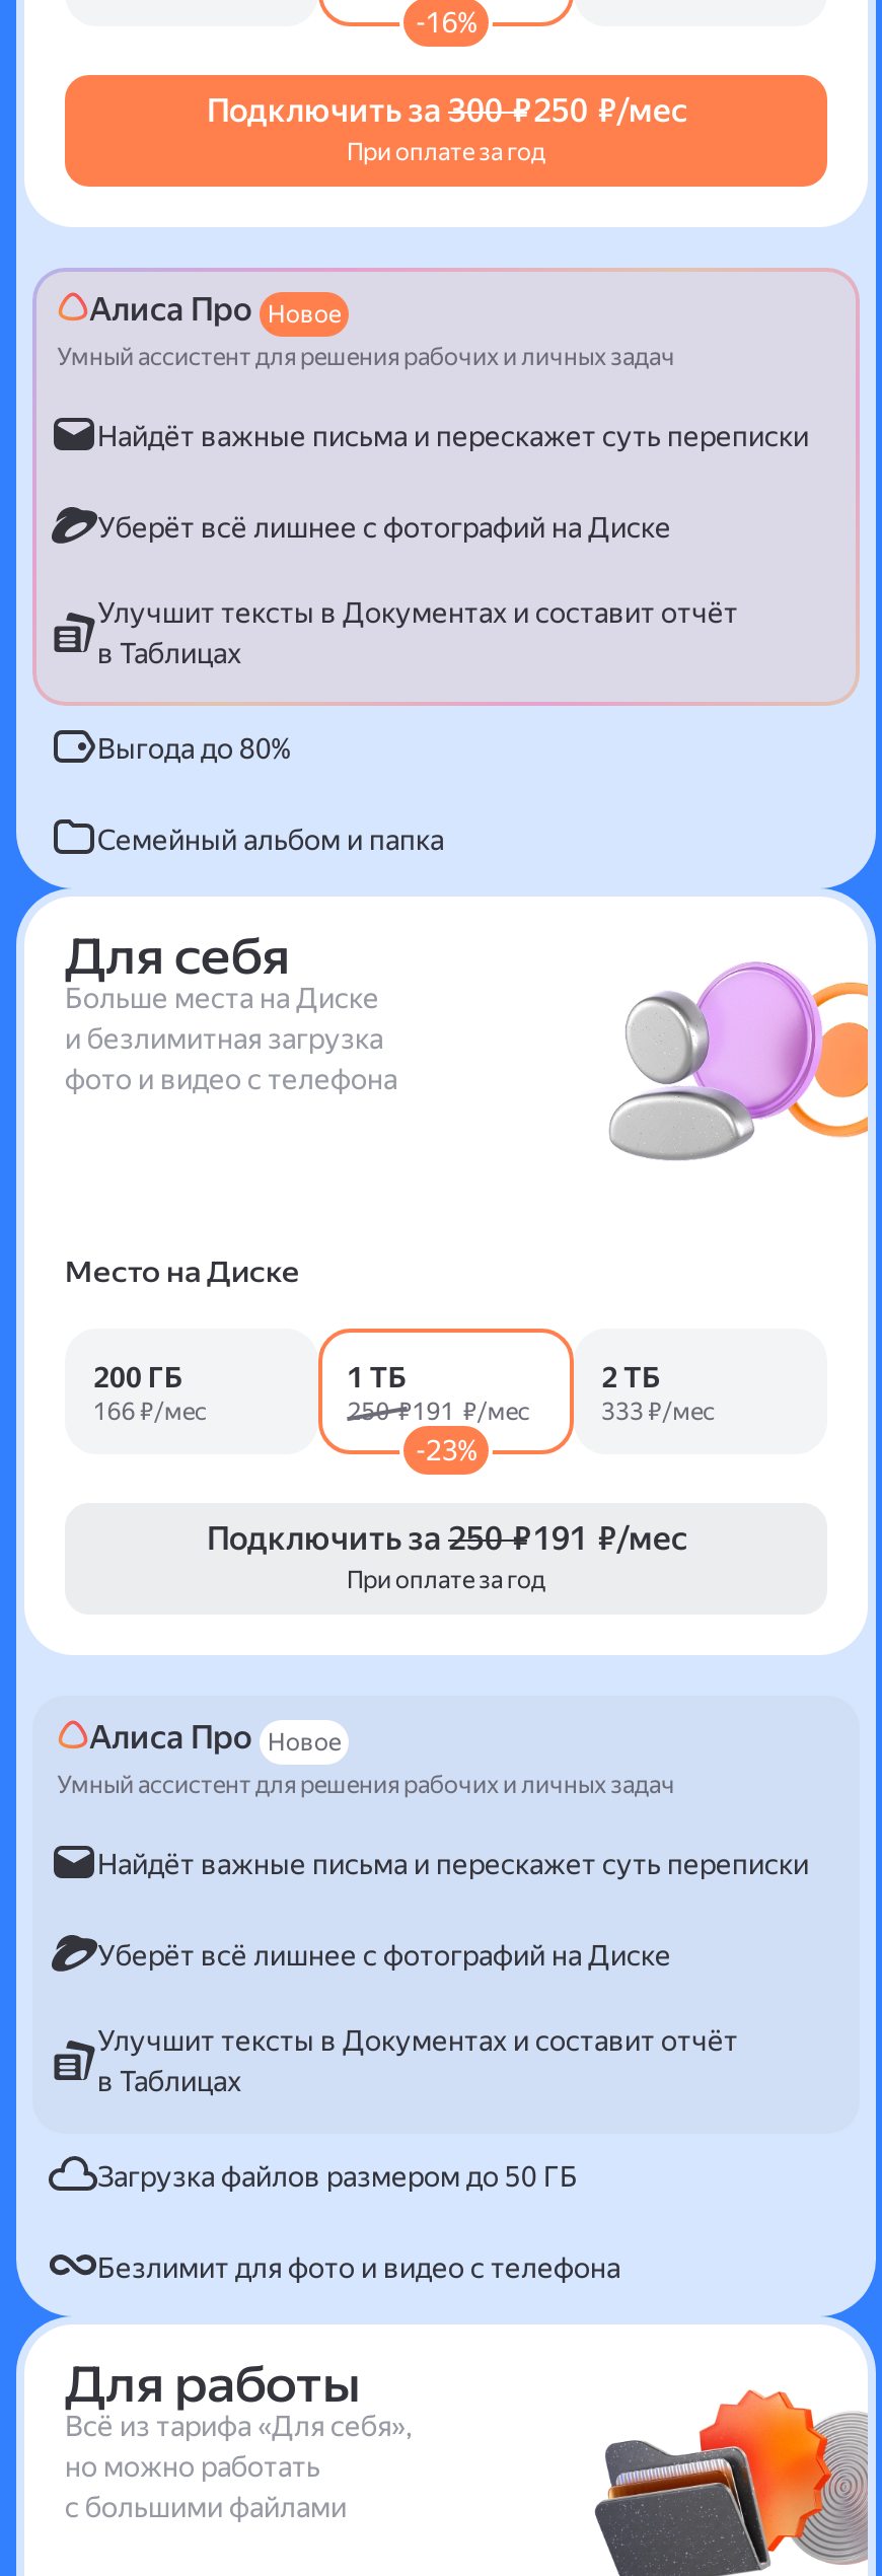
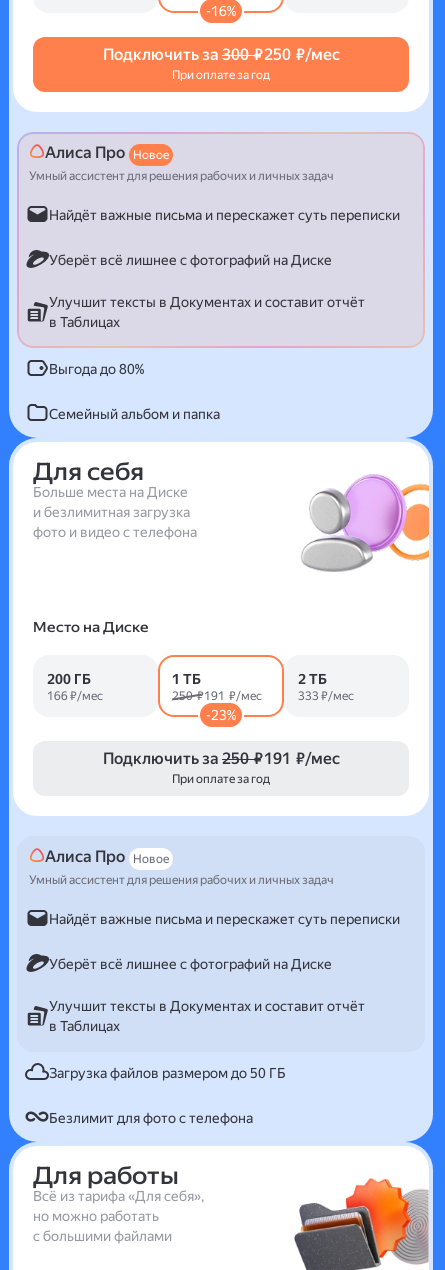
- Безлимит для фото и видео с телефона
+ Безлимит для фото с телефона
